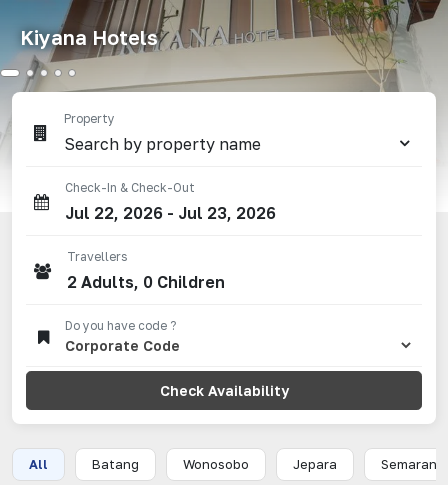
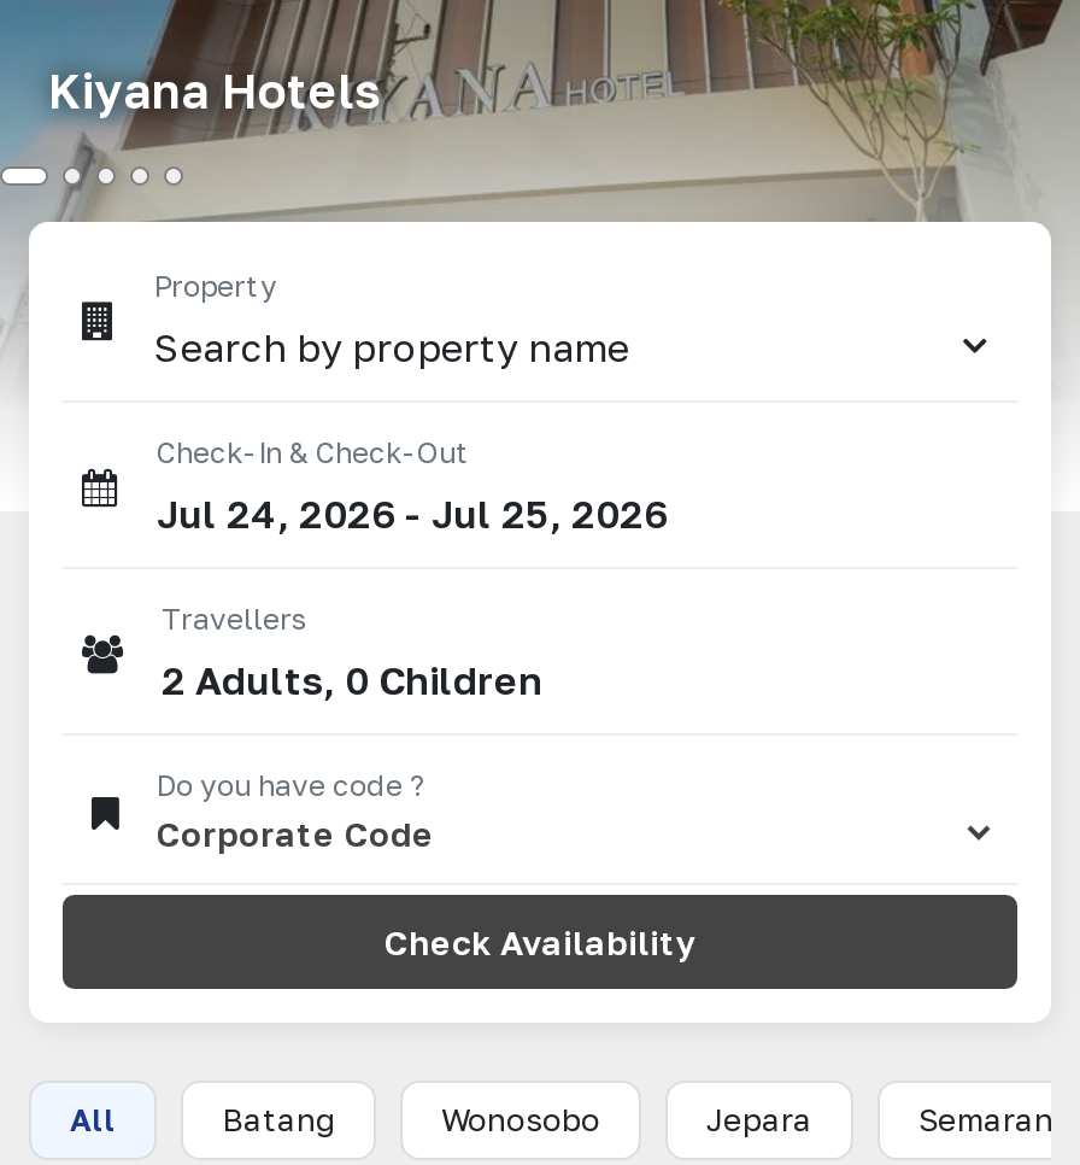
- Jul 22, 2026 - Jul 23, 2026
+ Jul 24, 2026 - Jul 25, 2026
